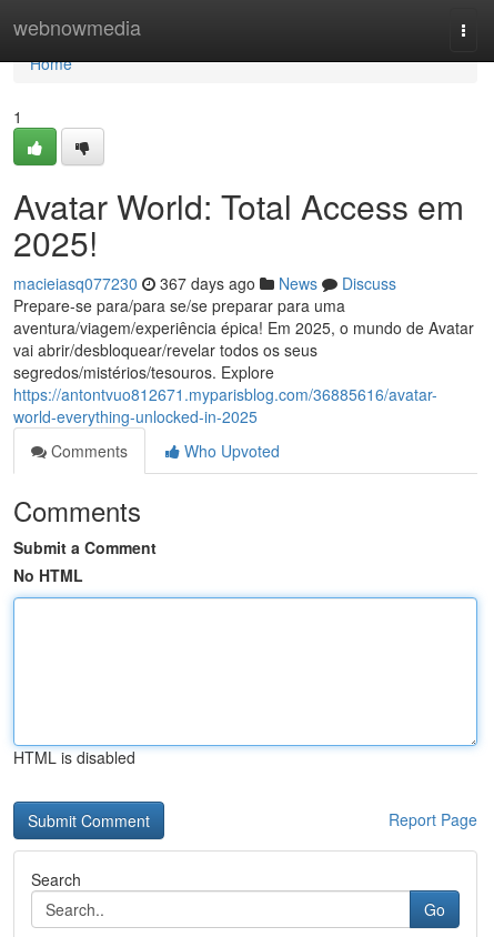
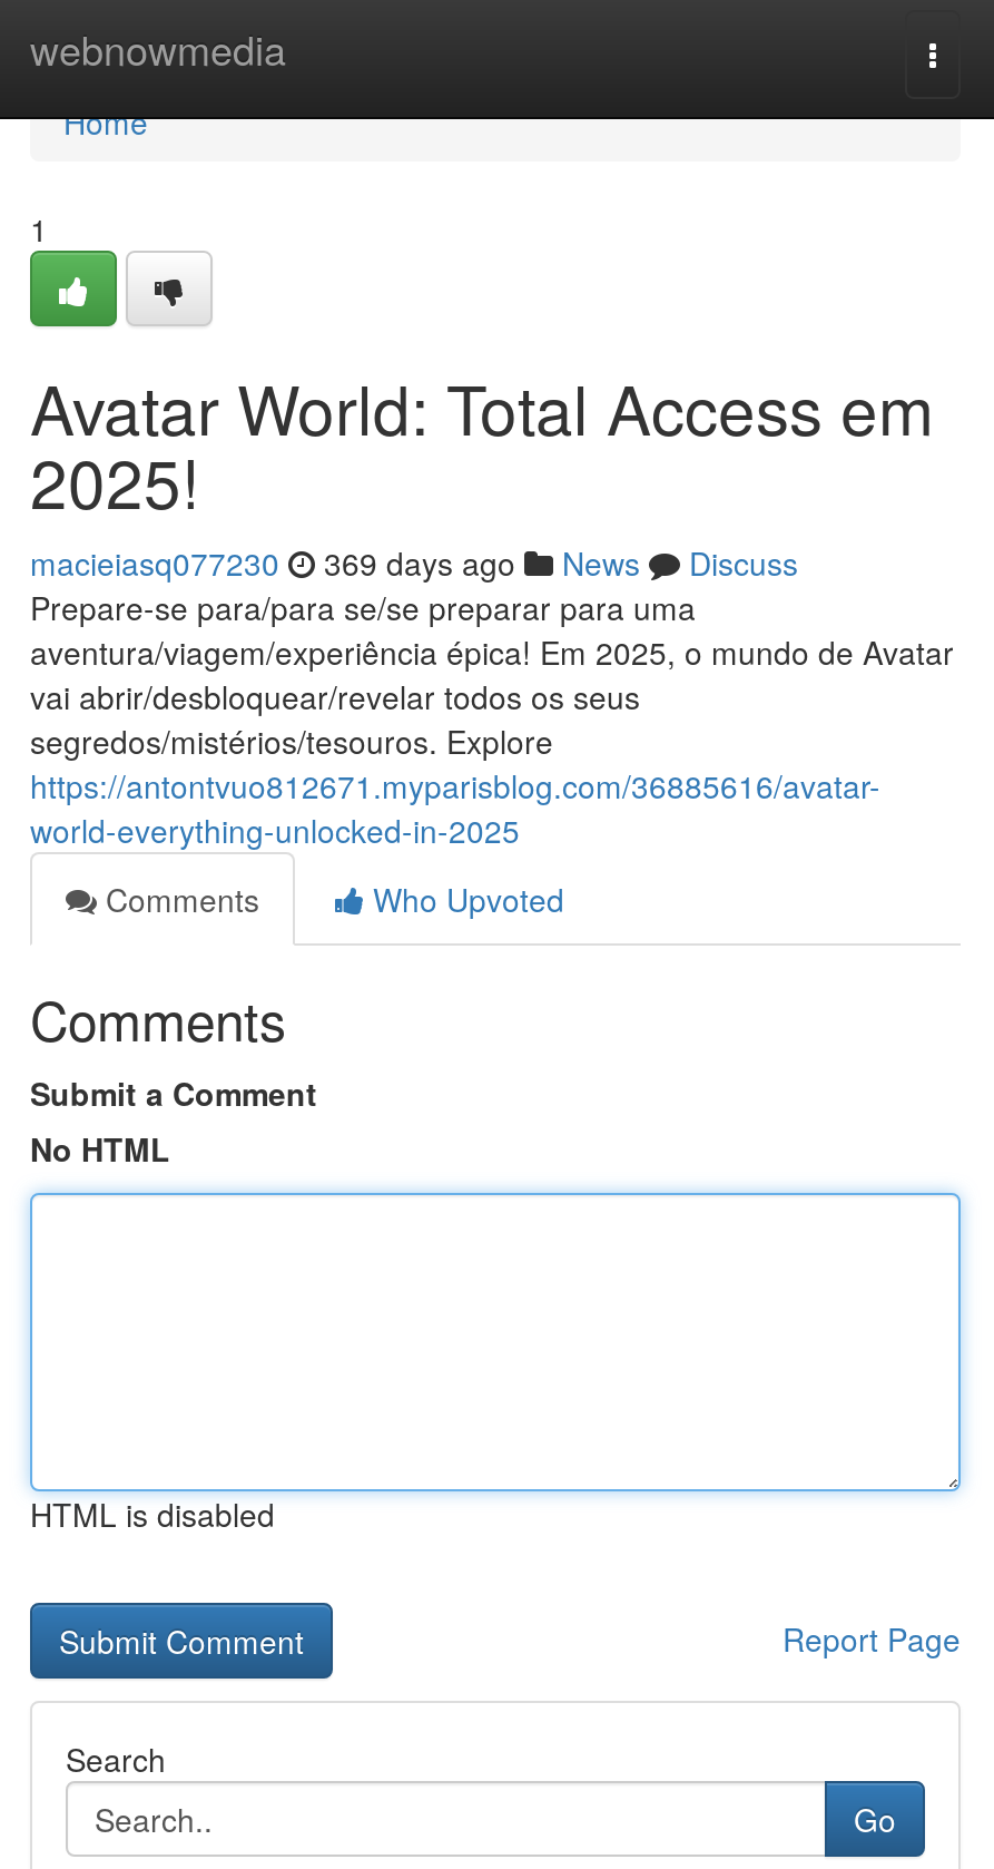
- macieiasq077230 367 days ago News Discuss
+ macieiasq077230 369 days ago News Discuss
